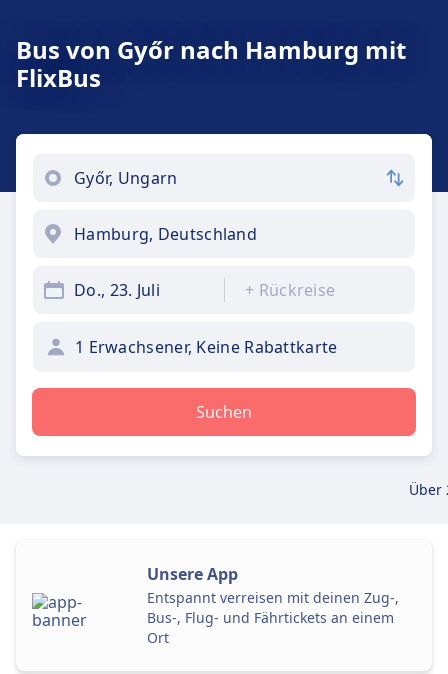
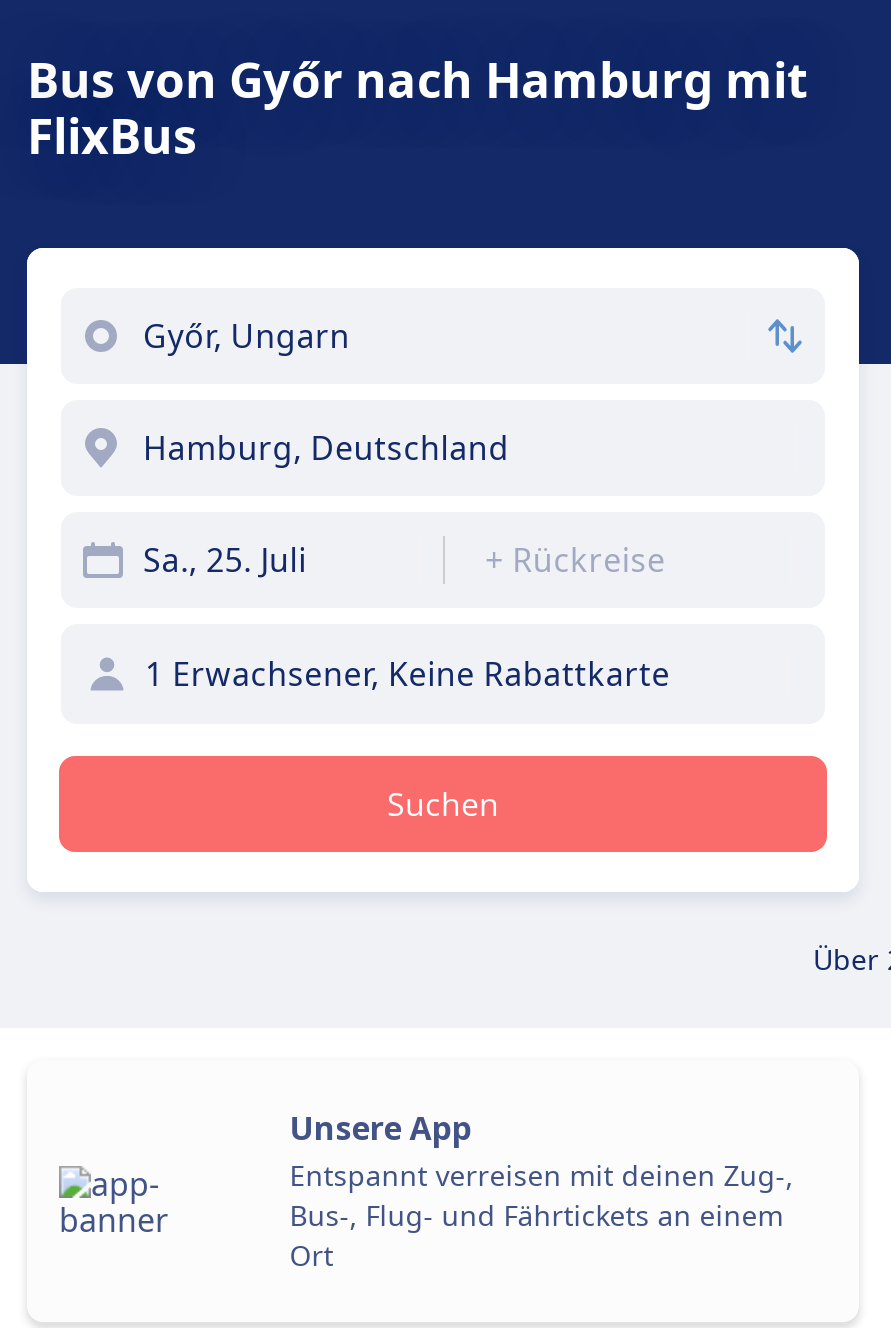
- Do., 23. Juli
+ Sa., 25. Juli
